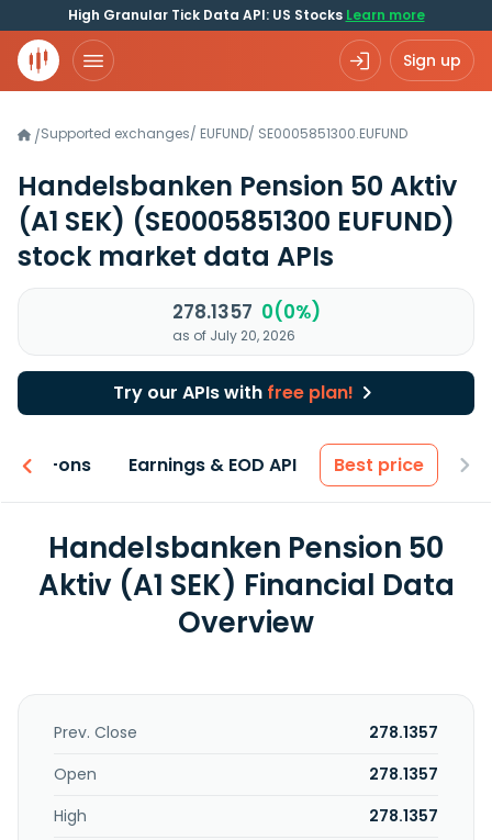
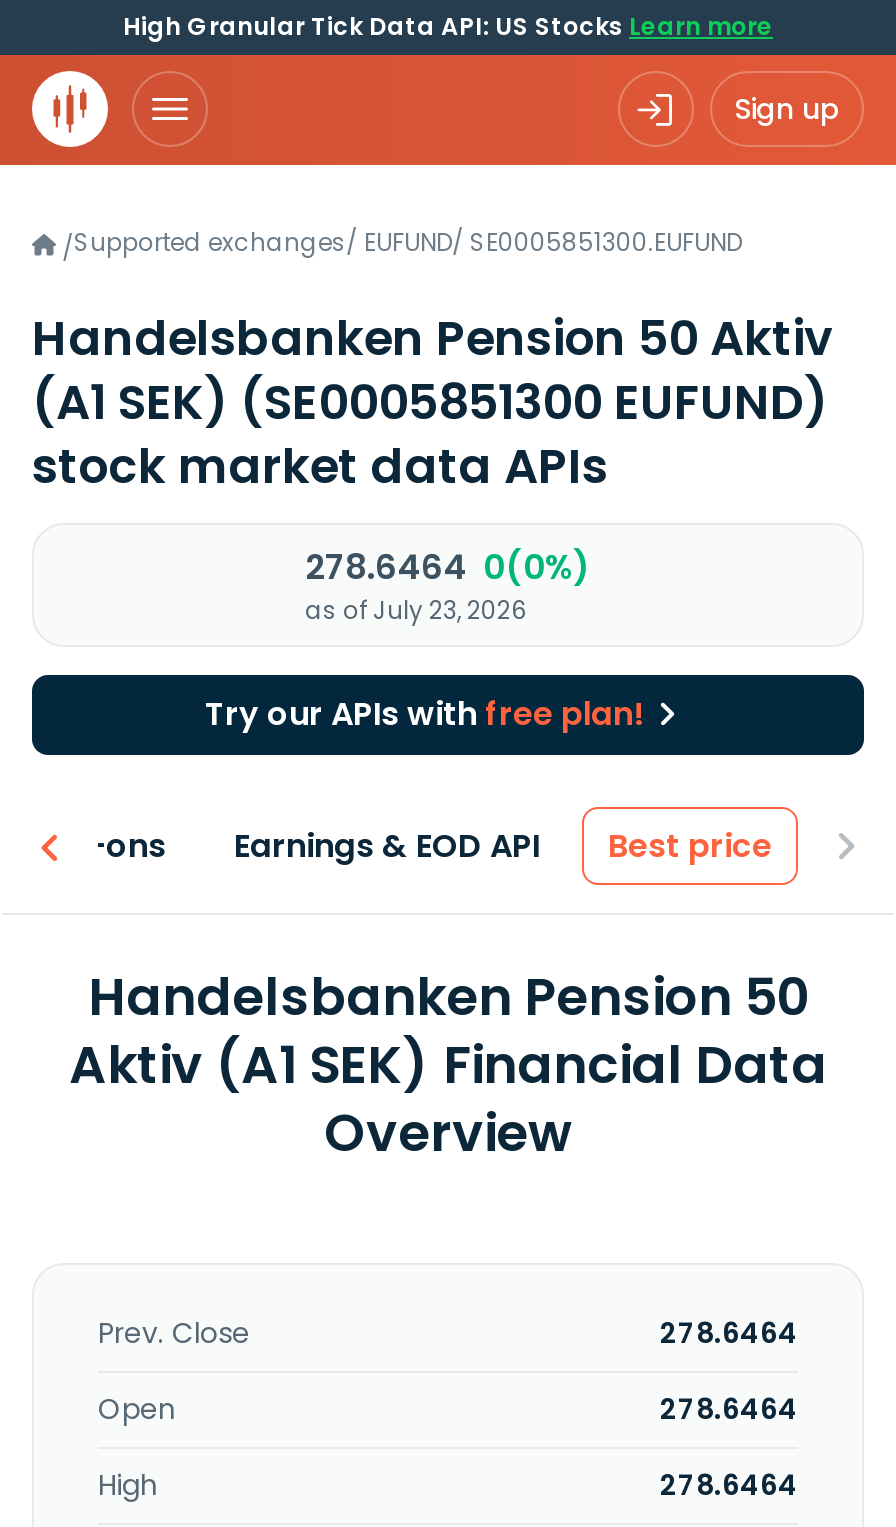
- 278.1357 0(0%)
+ 278.6464 0(0%)

- as of July 20, 2026
+ as of July 23, 2026

- 278.1357
+ 278.6464

- 278.1357
+ 278.6464

- 278.1357
+ 278.6464
